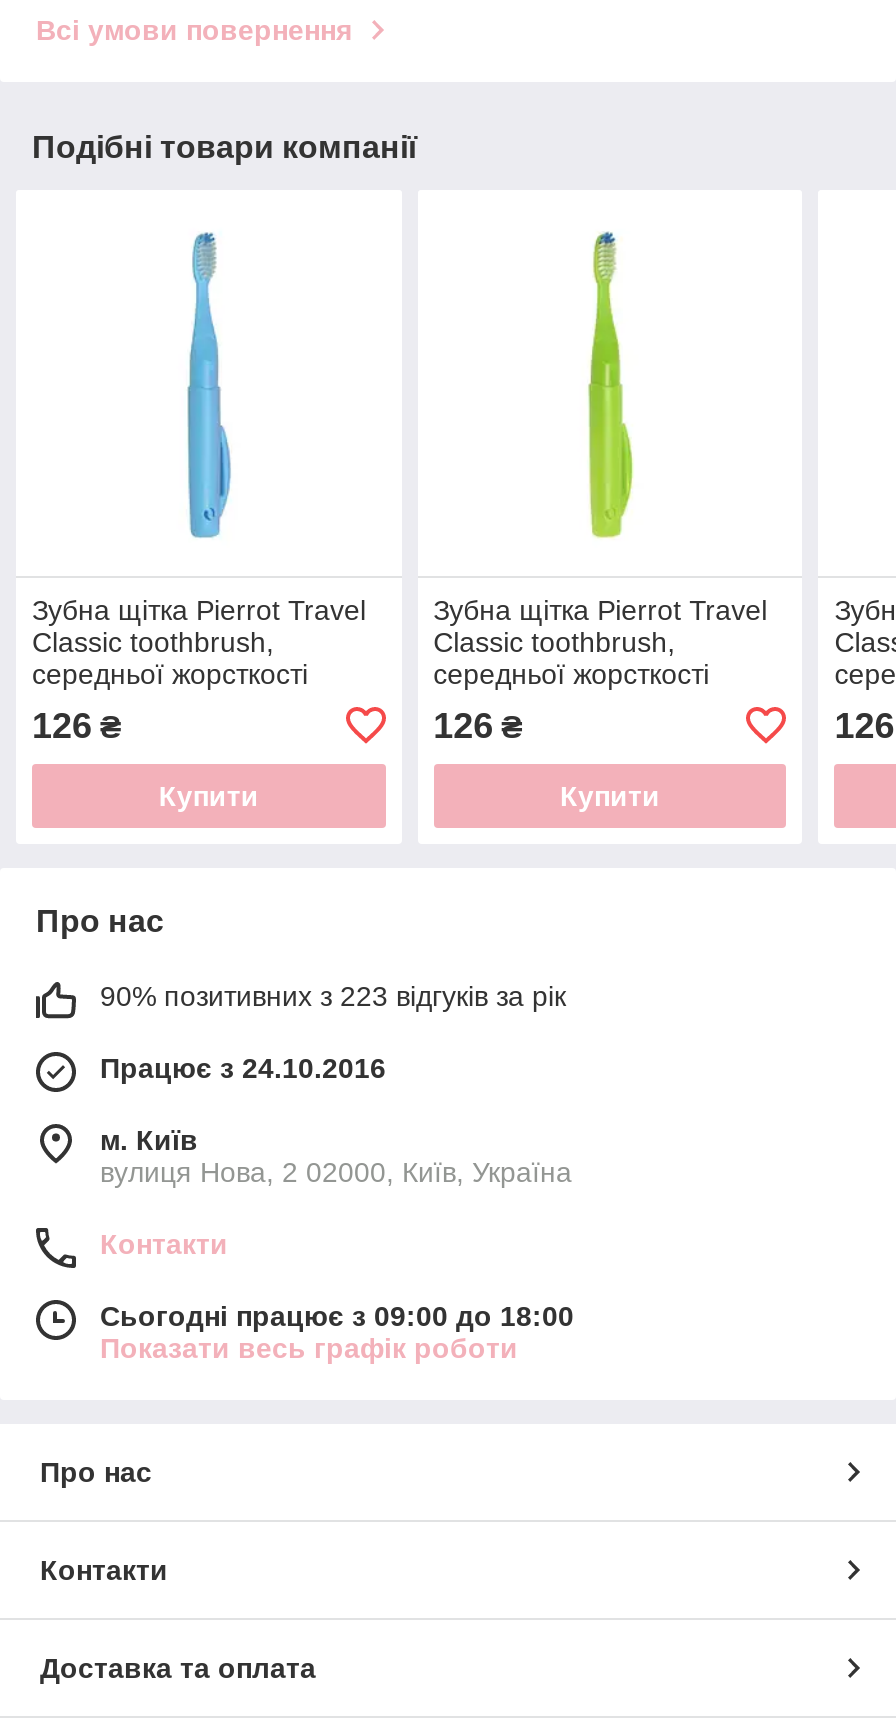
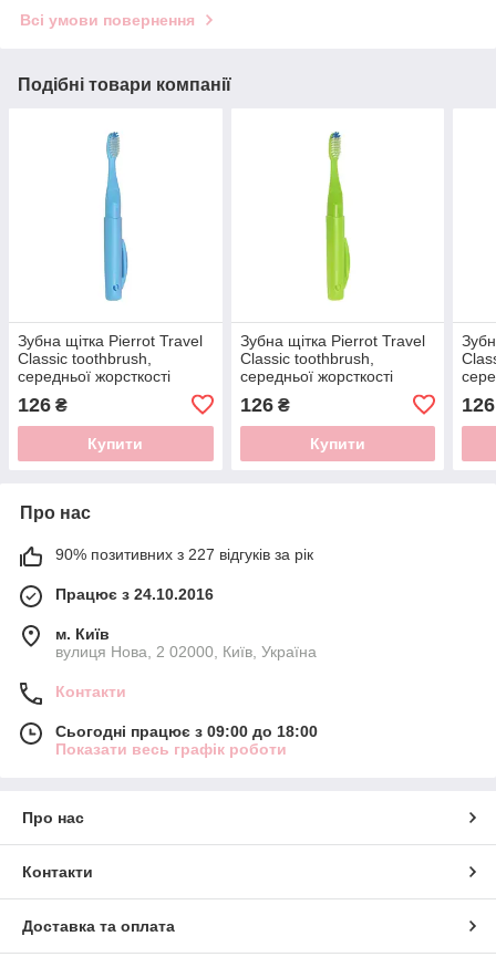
- 90% позитивних з 223 відгуків за рік
+ 90% позитивних з 227 відгуків за рік
